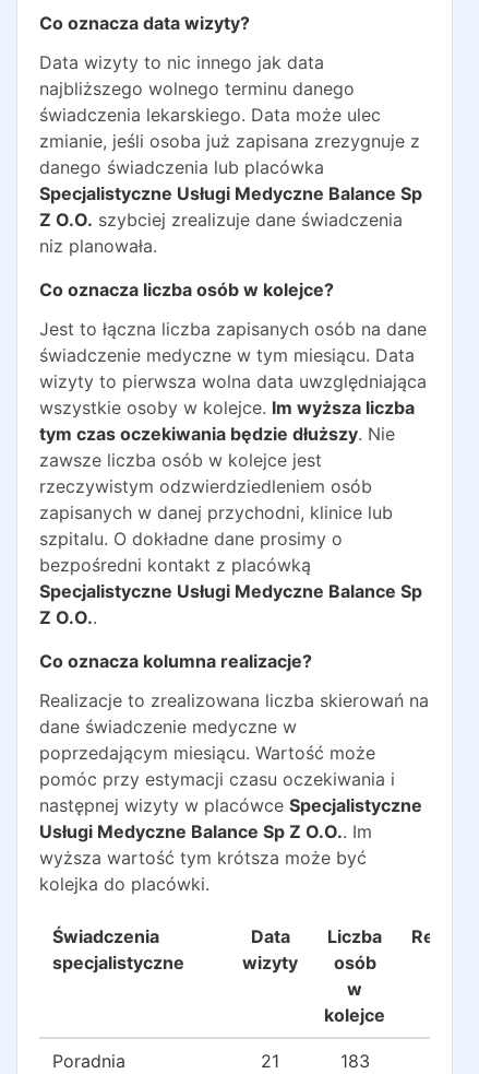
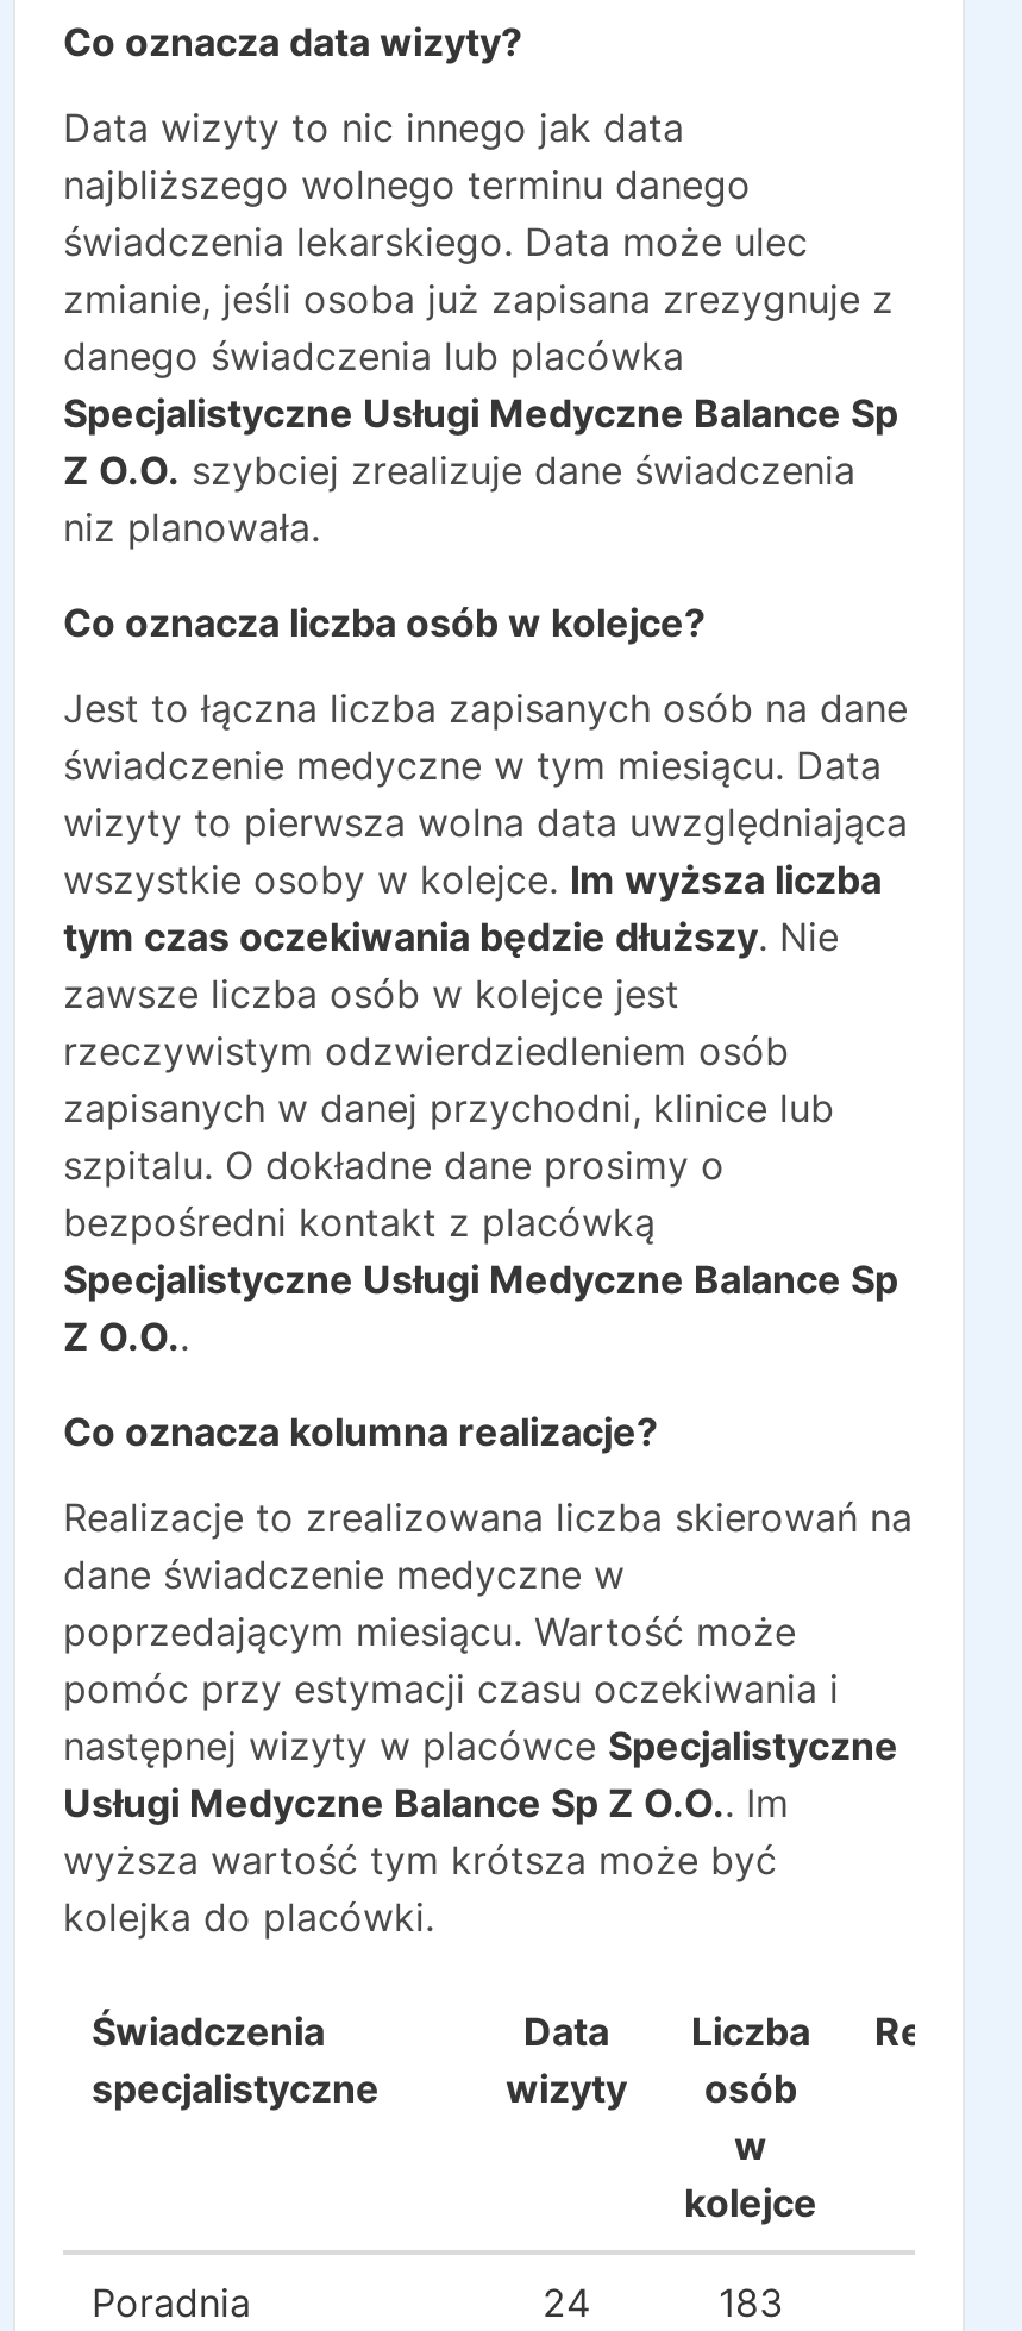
- 21
+ 24
